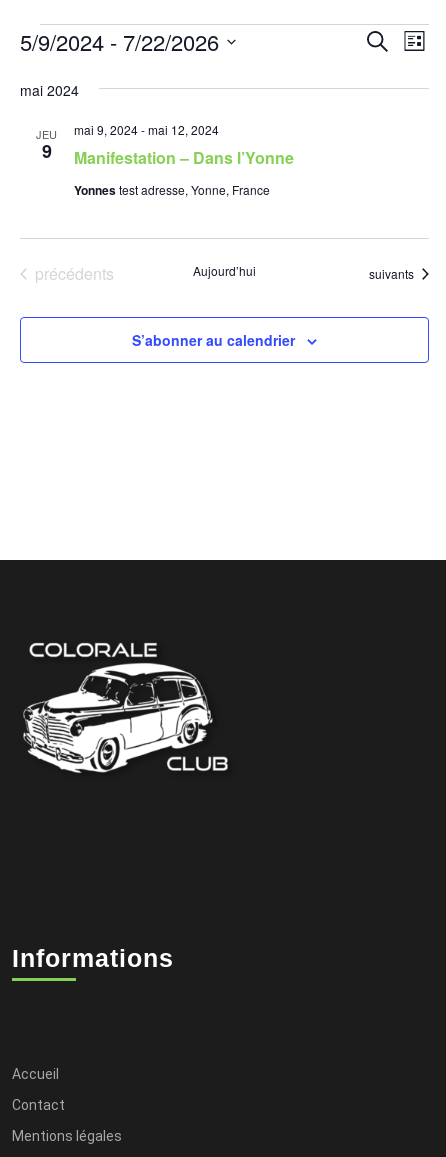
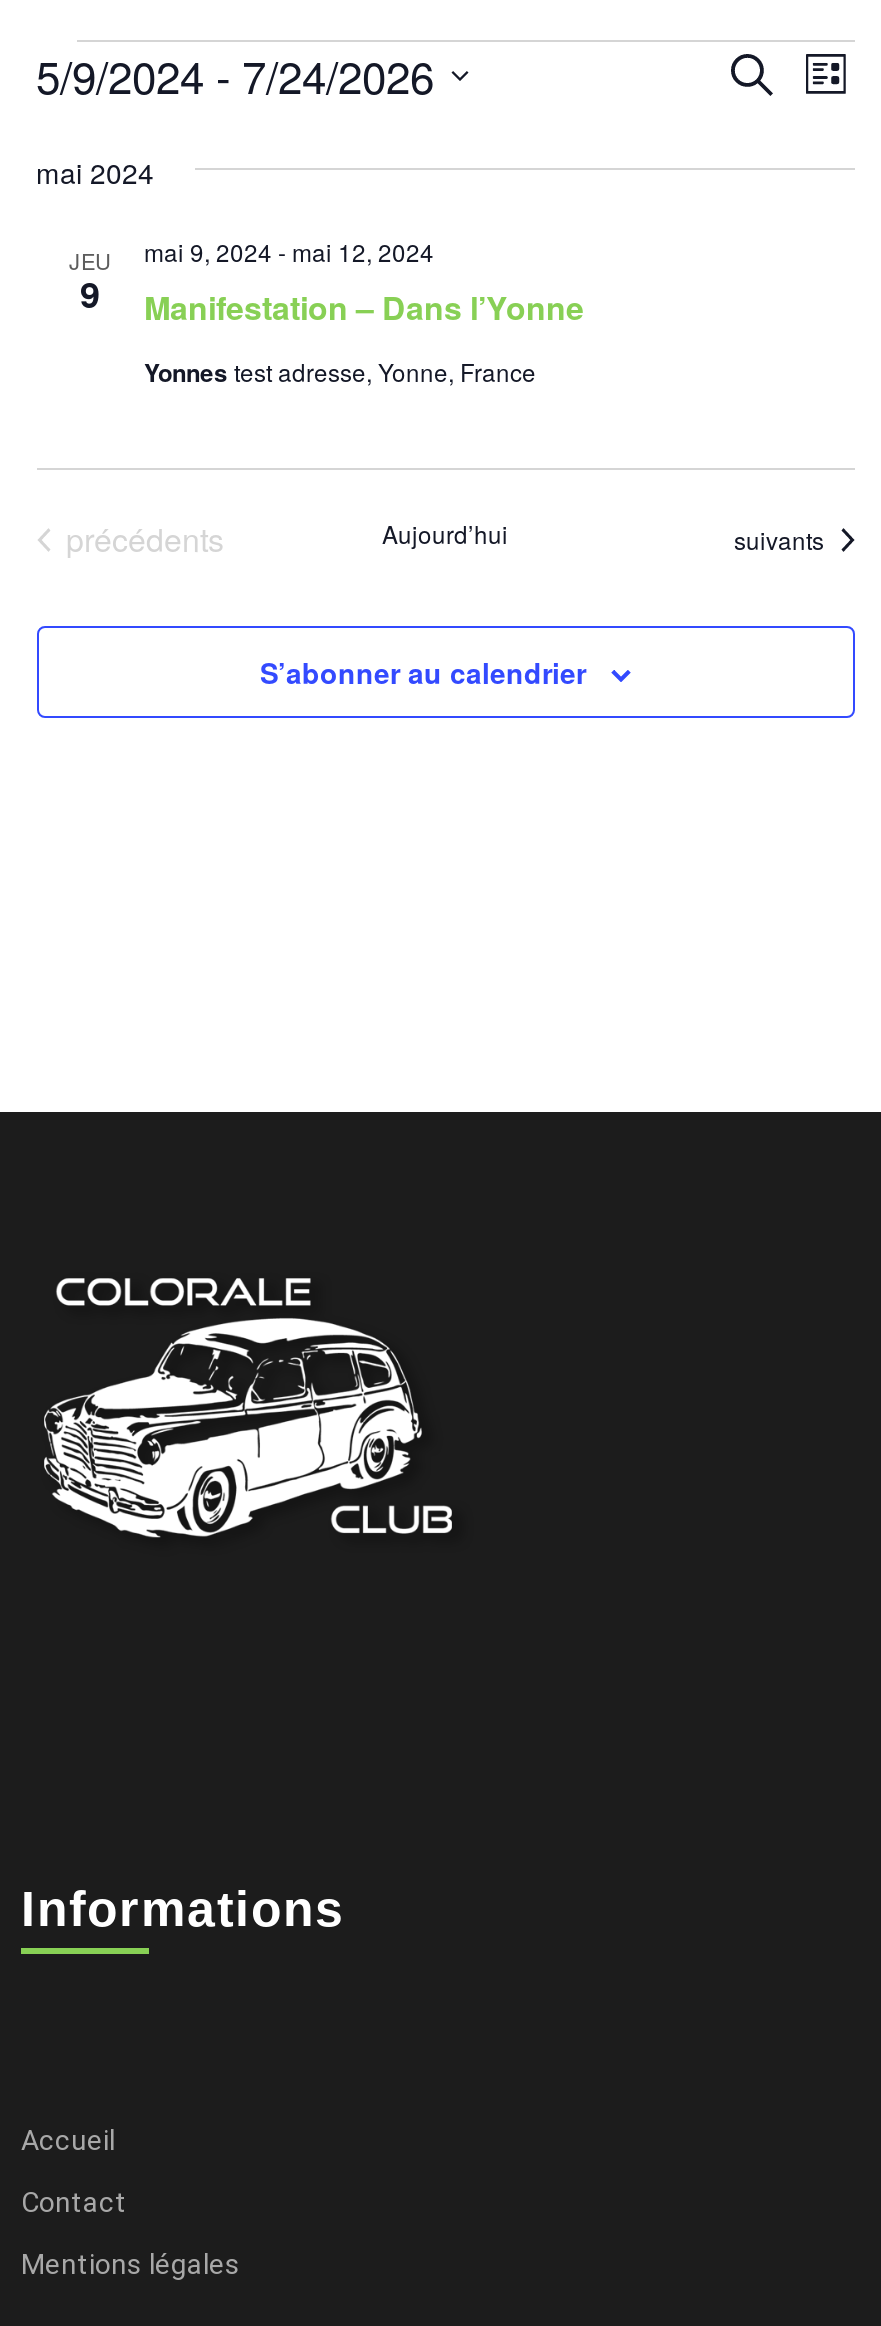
- 5/9/2024 - 7/22/2026
+ 5/9/2024 - 7/24/2026
